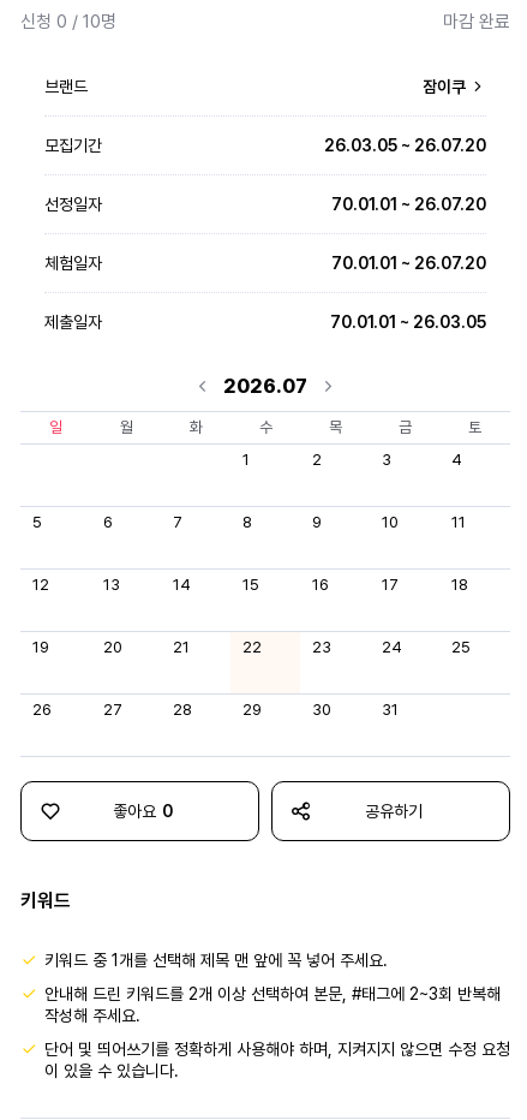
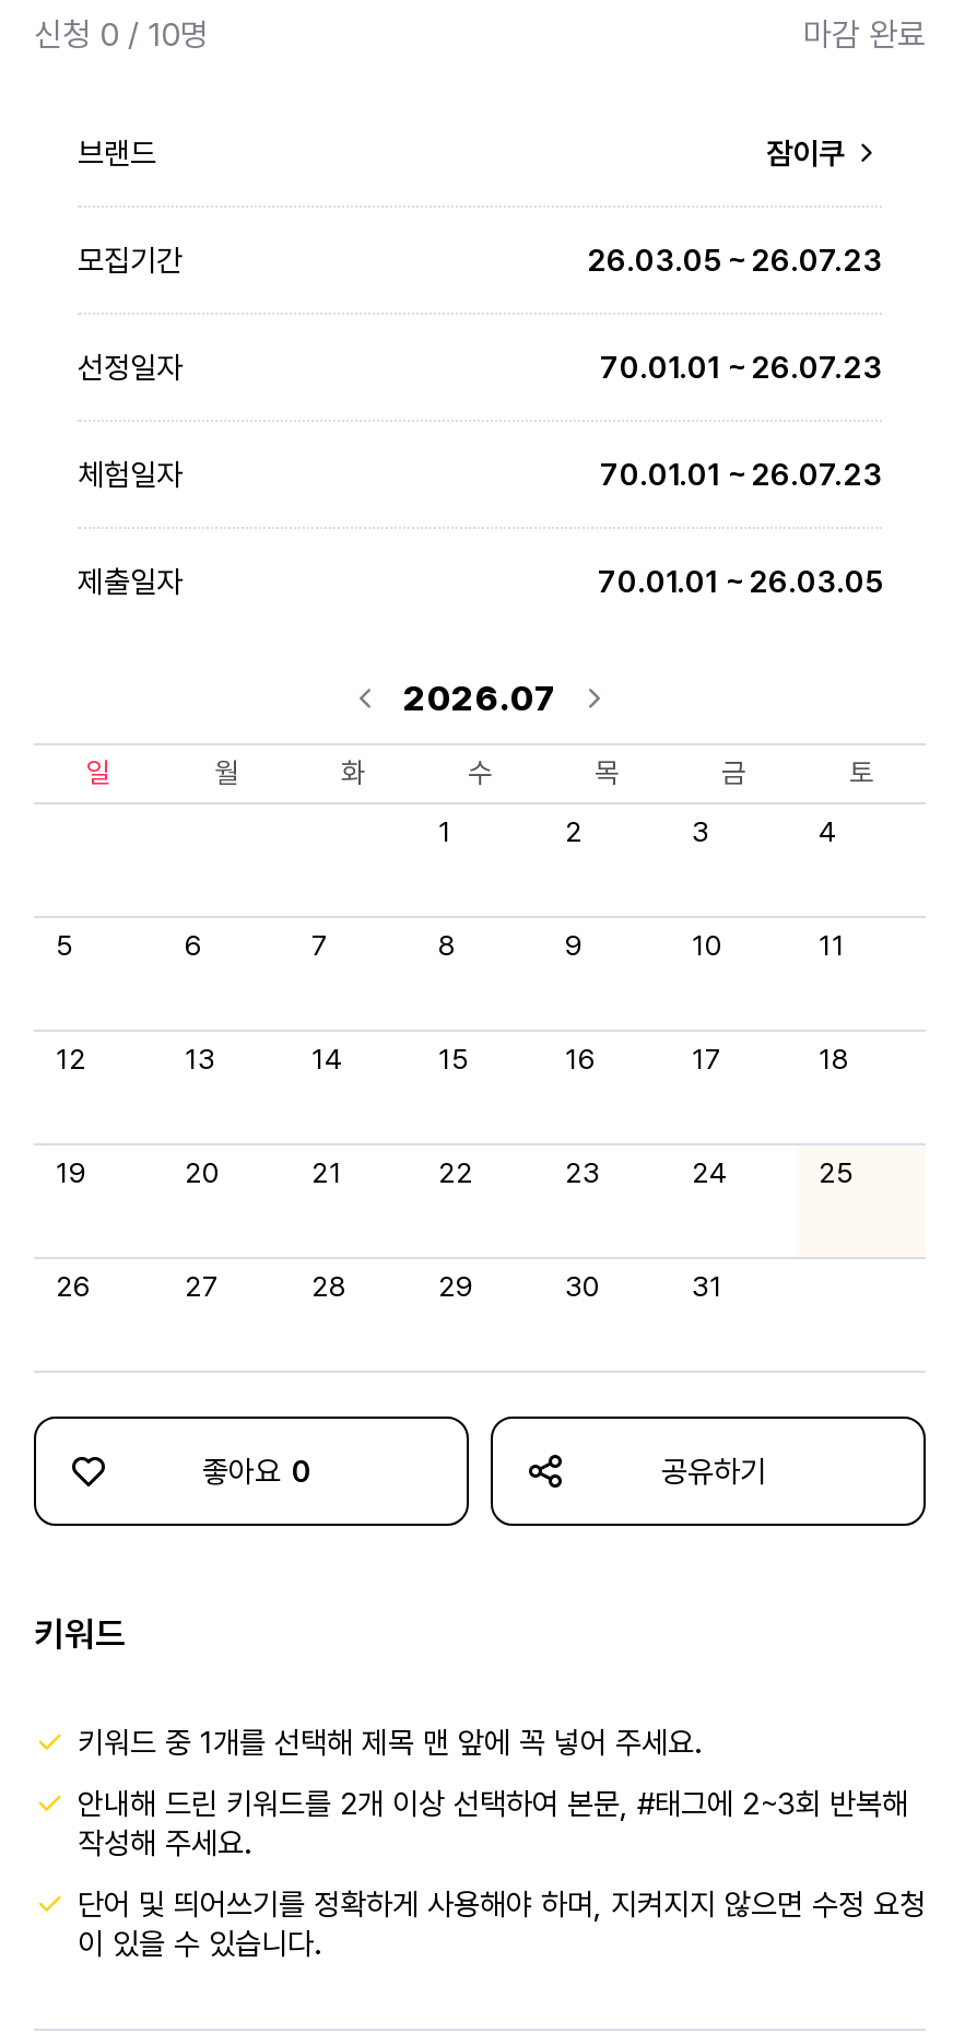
- 26.03.05 ~ 26.07.20
+ 26.03.05 ~ 26.07.23

- 70.01.01 ~ 26.07.20
+ 70.01.01 ~ 26.07.23

- 70.01.01 ~ 26.07.20
+ 70.01.01 ~ 26.07.23
